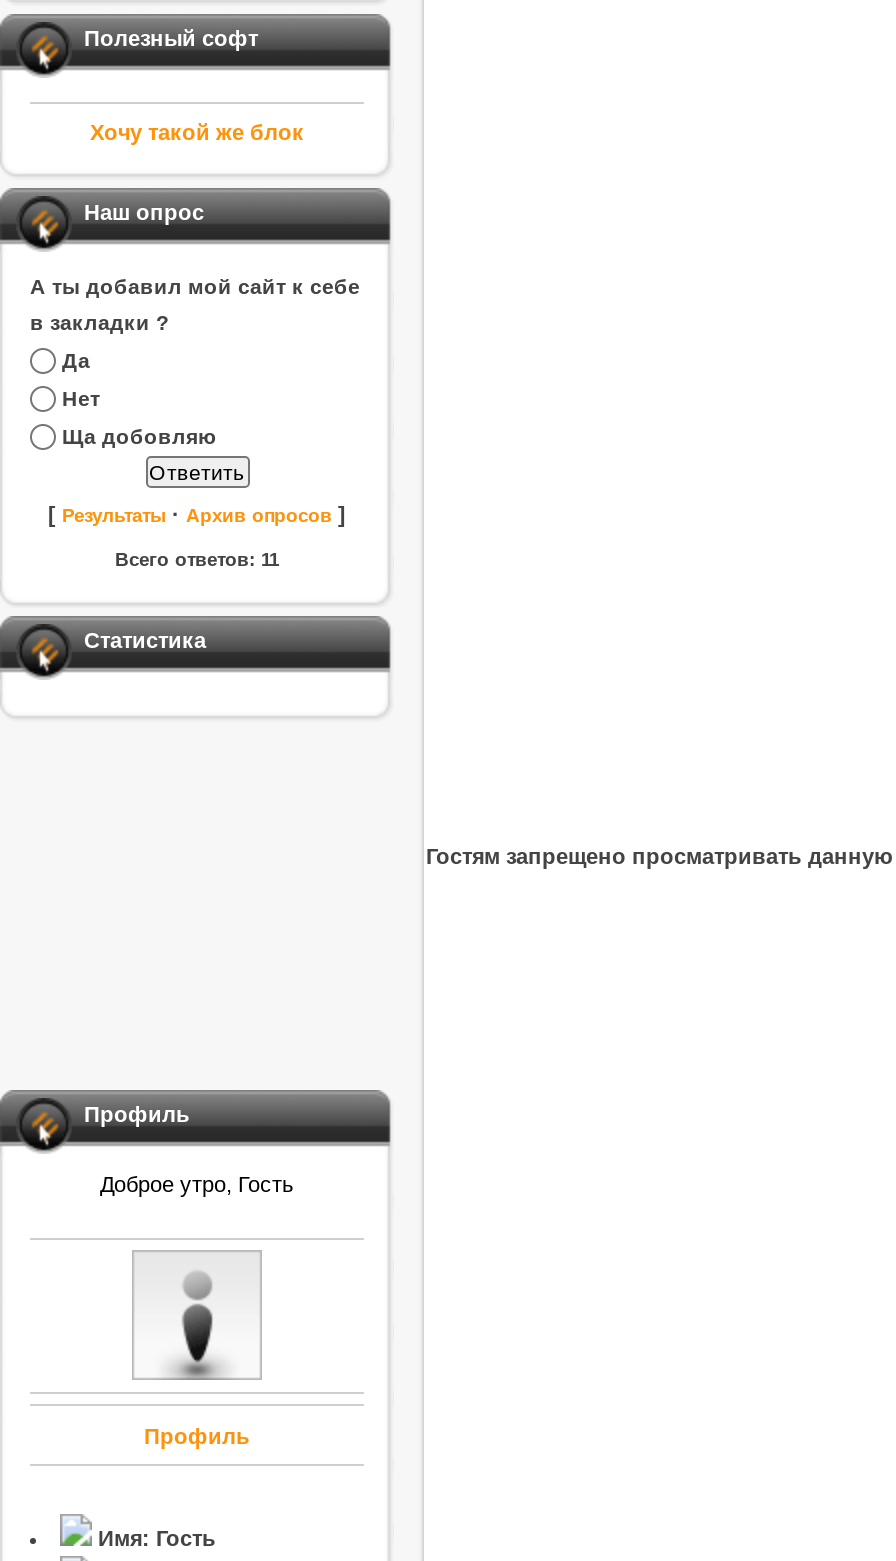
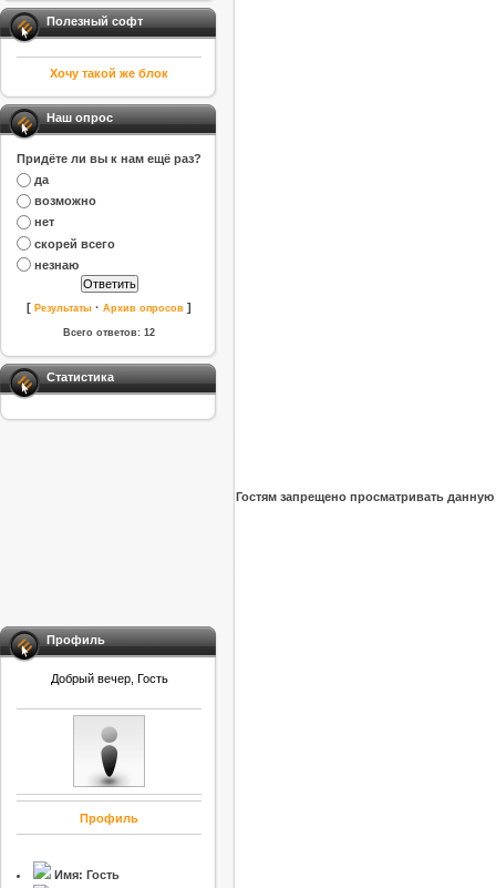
- А ты добавил мой сайт к себе
- в закладки ?
- Да
- Нет
- Ща добовляю
+ Придёте ли вы к нам ещё раз?
+ да
+ возможно
+ нет
+ скорей всего
+ незнаю

- Всего ответов: 11
+ Всего ответов: 12

- Доброе утро, Гость
+ Добрый вечер, Гость
